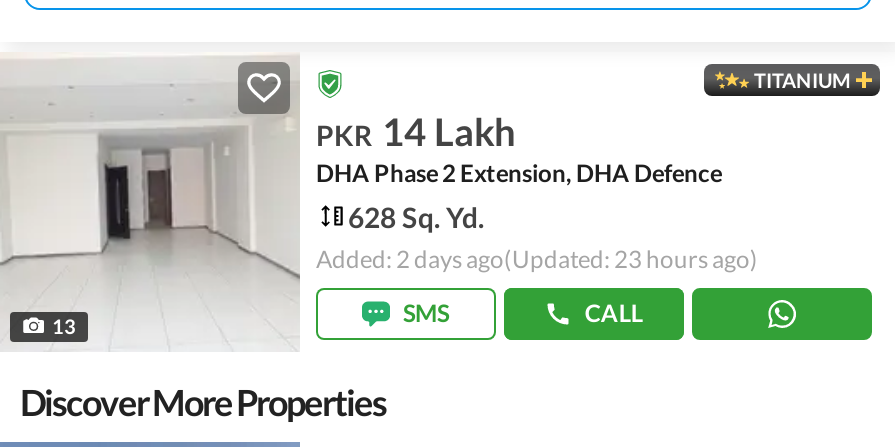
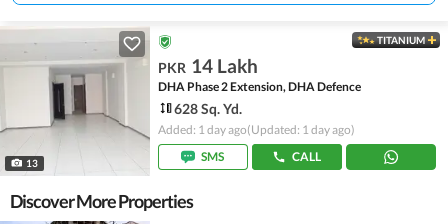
- Added: 2 days ago(Updated: 23 hours ago)
+ Added: 1 day ago(Updated: 1 day ago)
